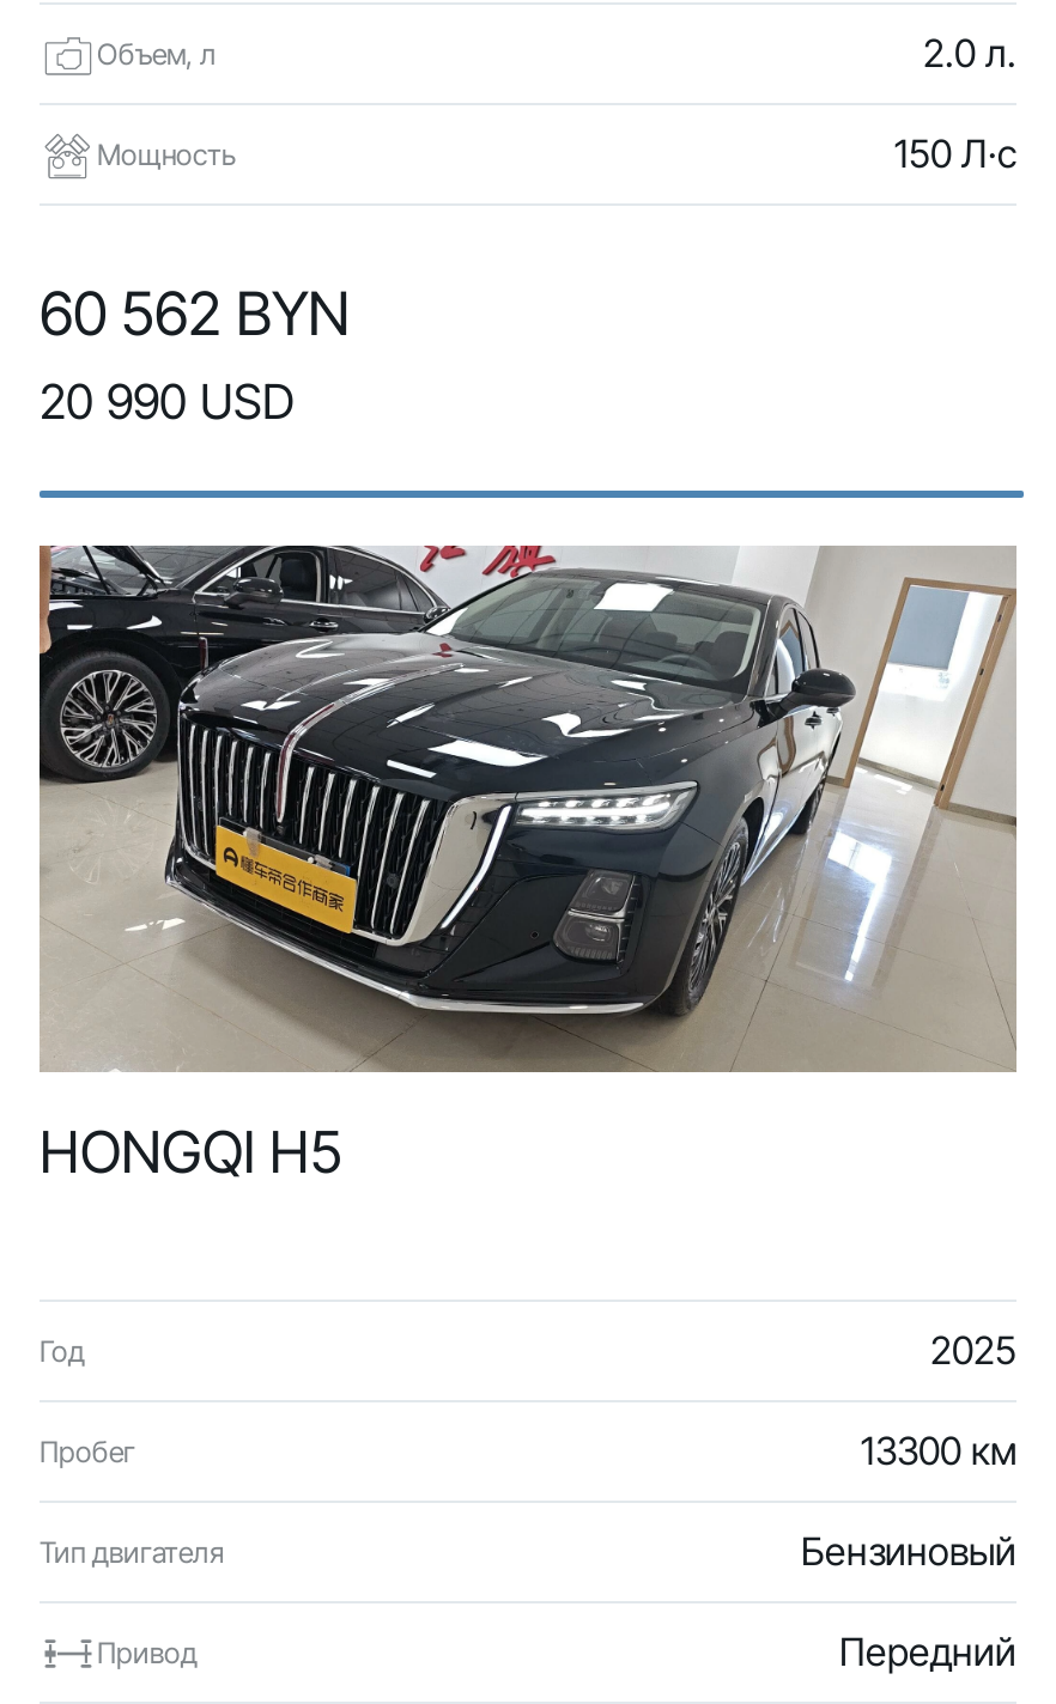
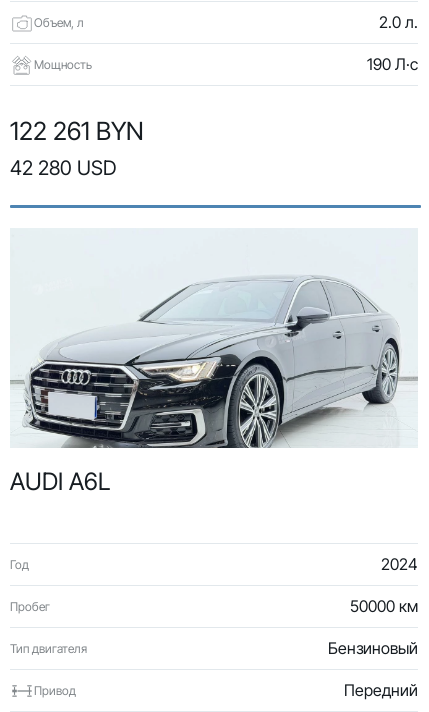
- 150 Л·с
+ 190 Л·с

- 60 562 BYN
- 20 990 USD
+ 122 261 BYN
+ 42 280 USD

- [image]
- HONGQI H5
+ [image]
+ AUDI A6L

- 2025
+ 2024

- 13300 км
+ 50000 км
